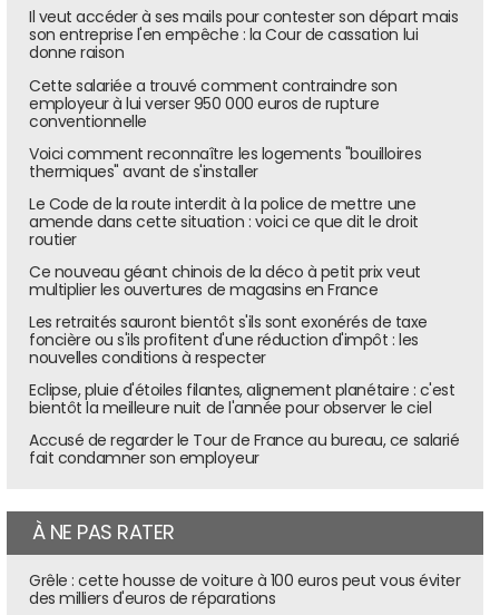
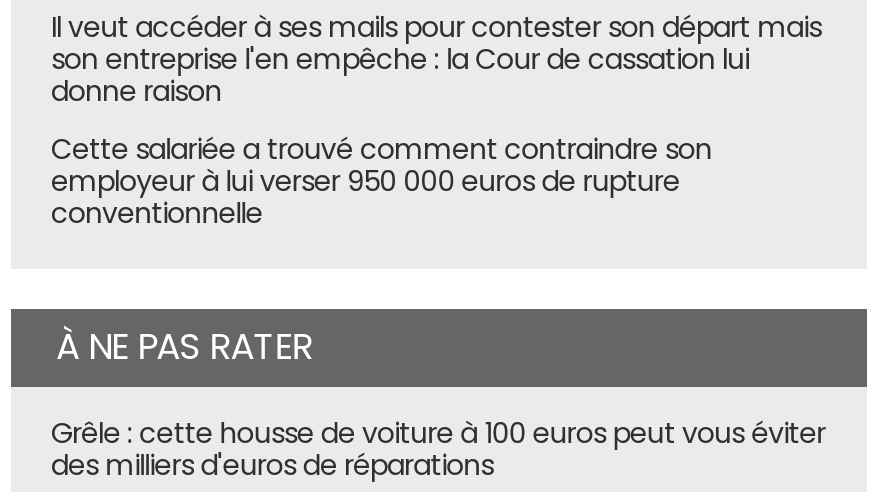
- Voici comment reconnaître les logements "bouilloires
- thermiques" avant de s'installer
- Le Code de la route interdit à la police de mettre une
- amende dans cette situation : voici ce que dit le droit
- routier
- Ce nouveau géant chinois de la déco à petit prix veut
- multiplier les ouvertures de magasins en France
- Les retraités sauront bientôt s'ils sont exonérés de taxe
- foncière ou s'ils profitent d'une réduction d'impôt : les
- nouvelles conditions à respecter
- Eclipse, pluie d'étoiles filantes, alignement planétaire : c'est
- bientôt la meilleure nuit de l'année pour observer le ciel
- Accusé de regarder le Tour de France au bureau, ce salarié
- fait condamner son employeur
